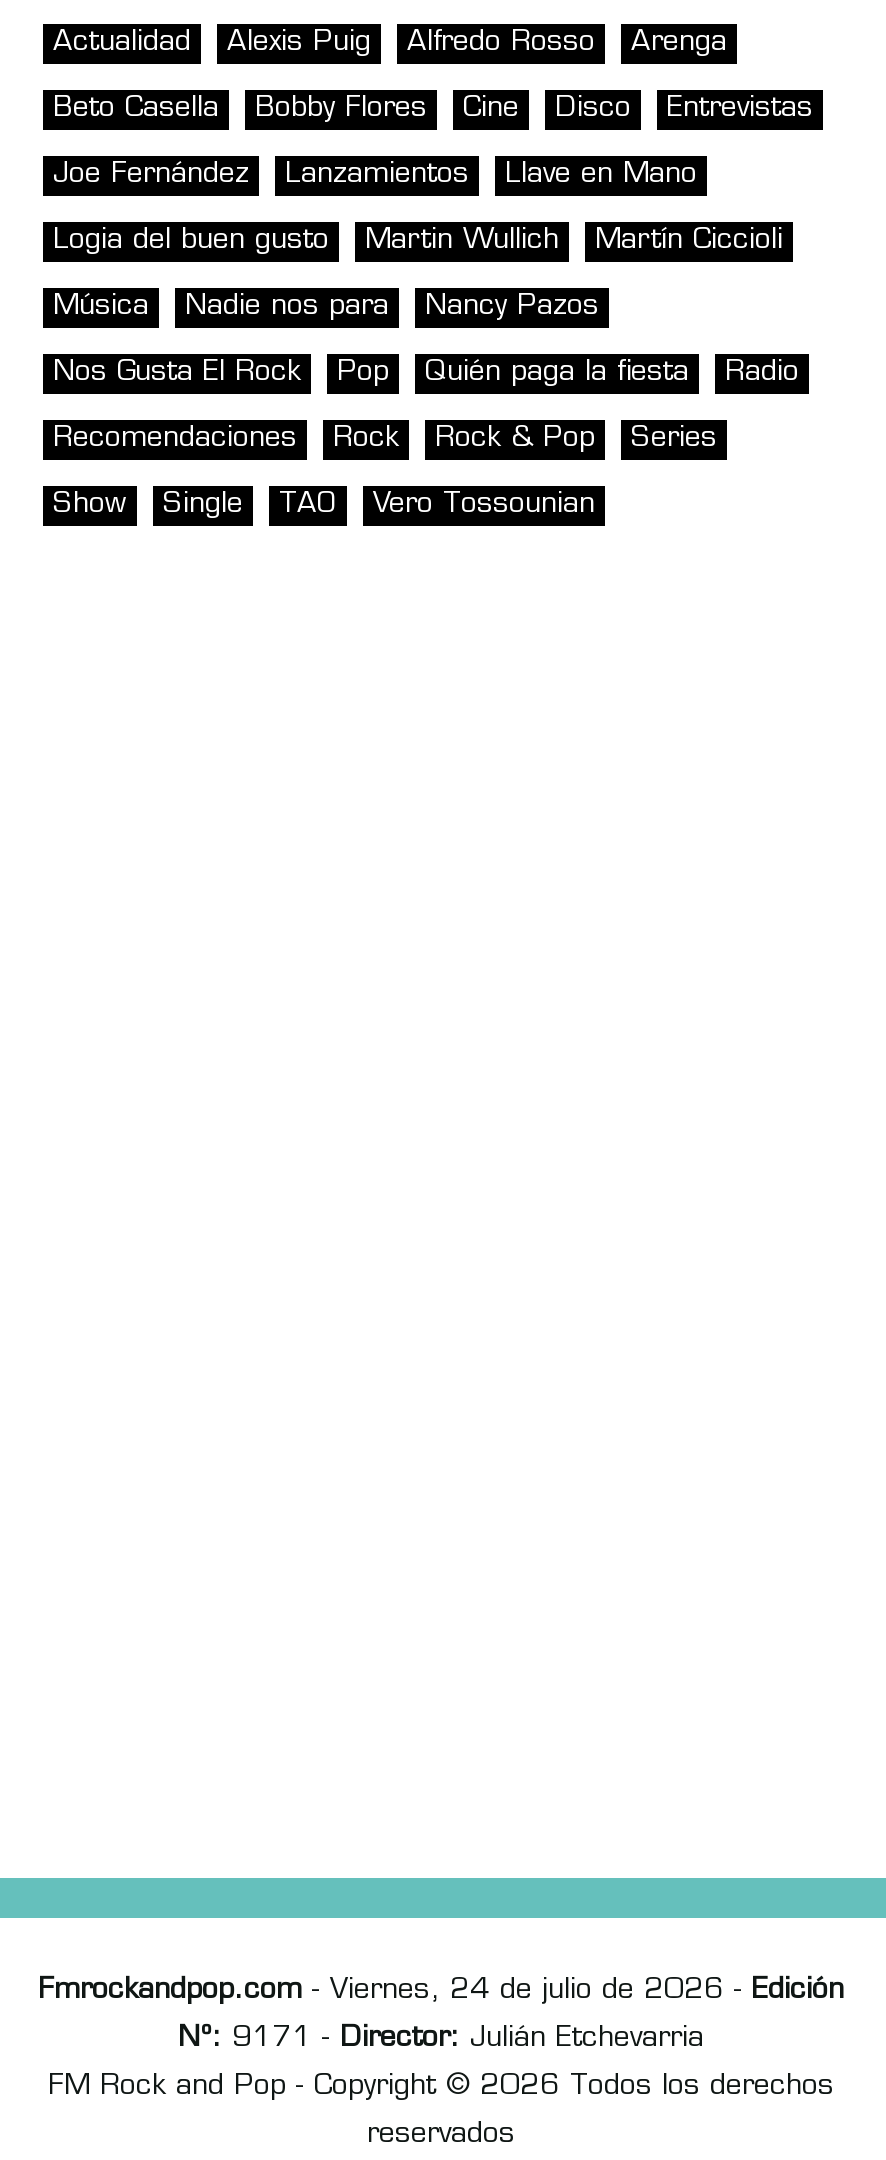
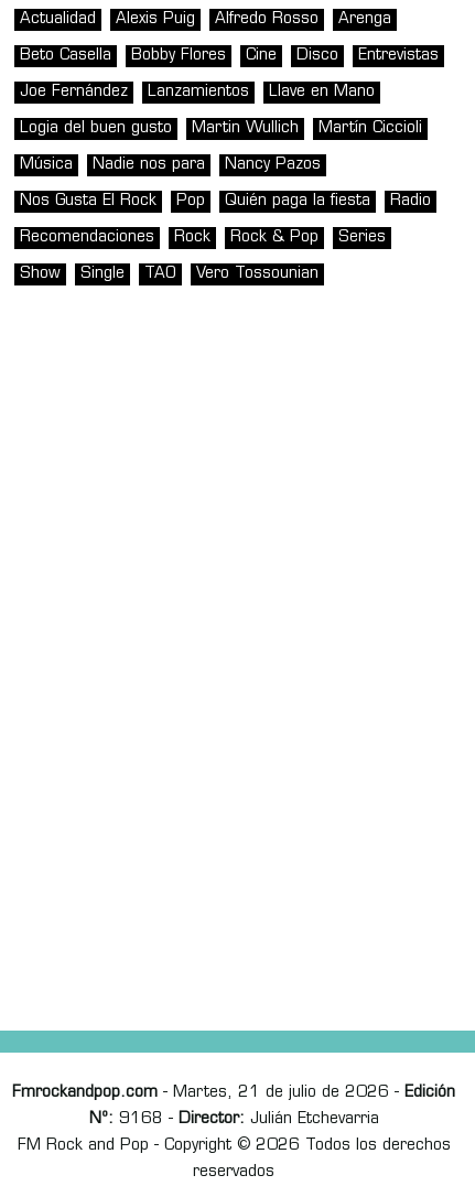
- Fmrockandpop.com - Viernes, 24 de julio de 2026 - Edición
+ Fmrockandpop.com - Martes, 21 de julio de 2026 - Edición

- Nº: 9171 - Director: Julián Etchevarria
+ Nº: 9168 - Director: Julián Etchevarria
